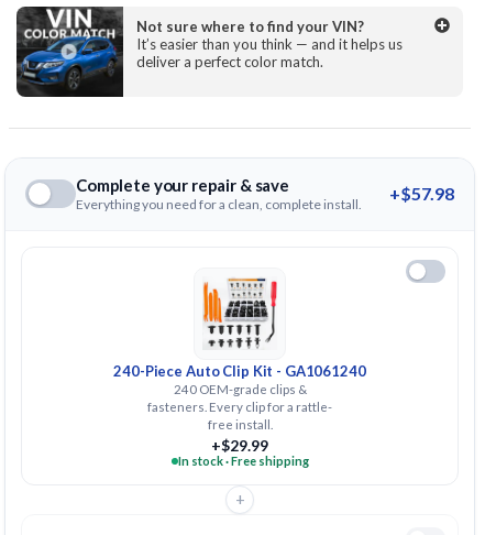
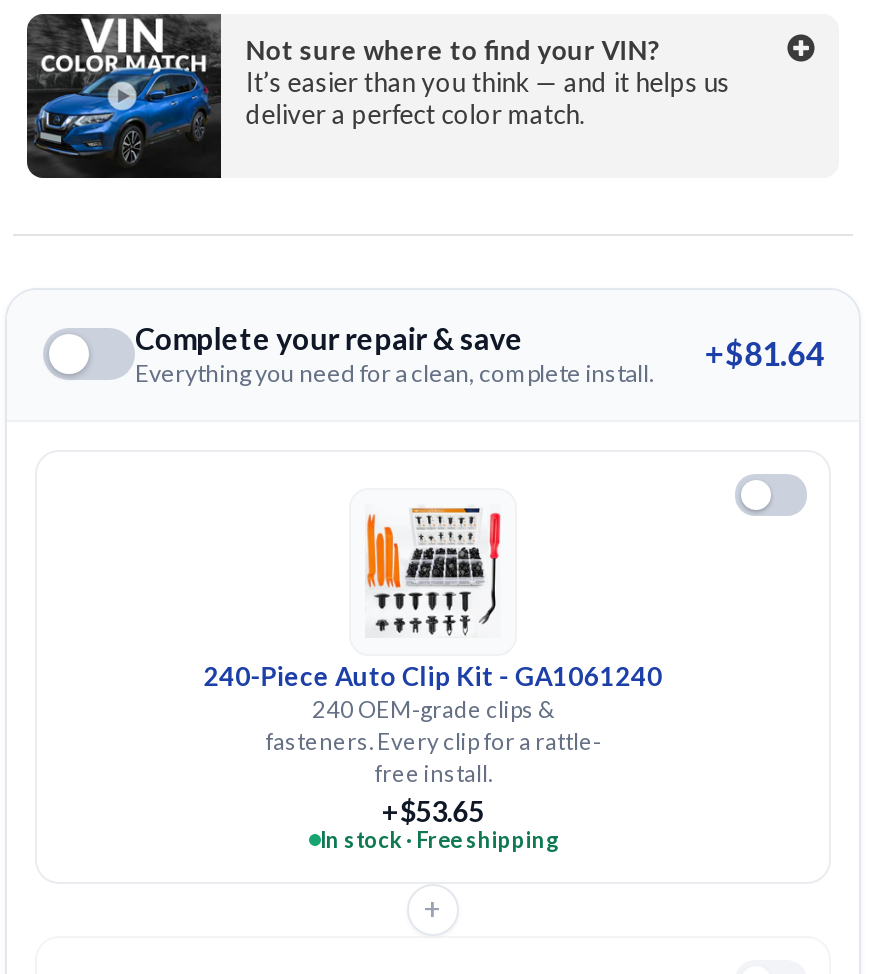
- Everything you need for a clean, complete install. +$57.98
+ Everything you need for a clean, complete install. +$81.64

- +$29.99
+ +$53.65
